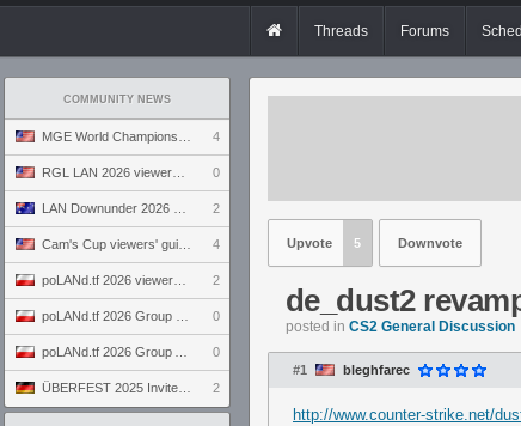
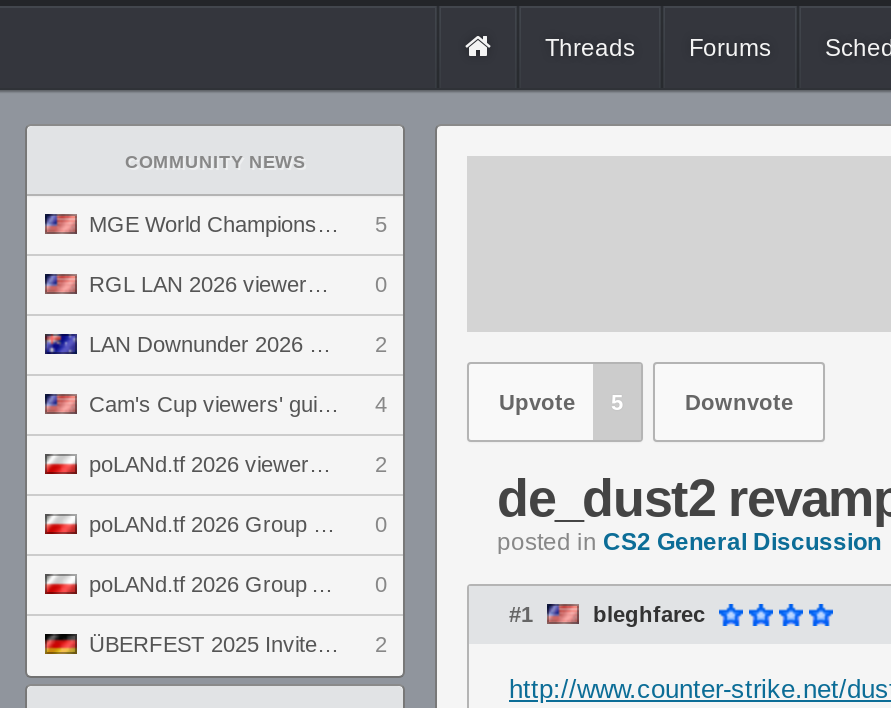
- 4
+ 5
